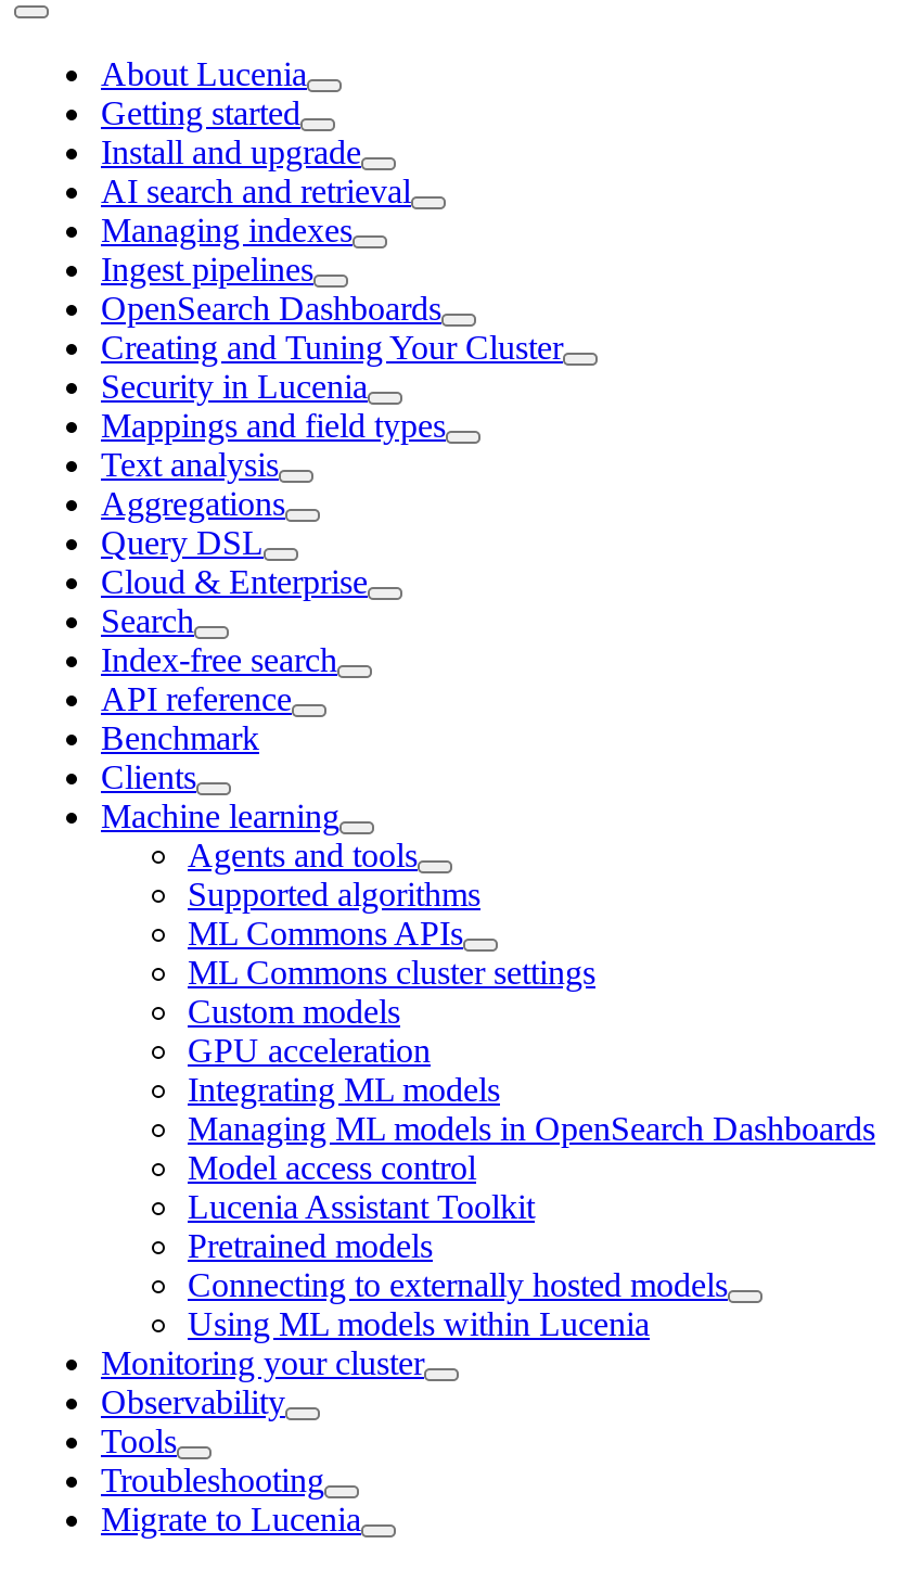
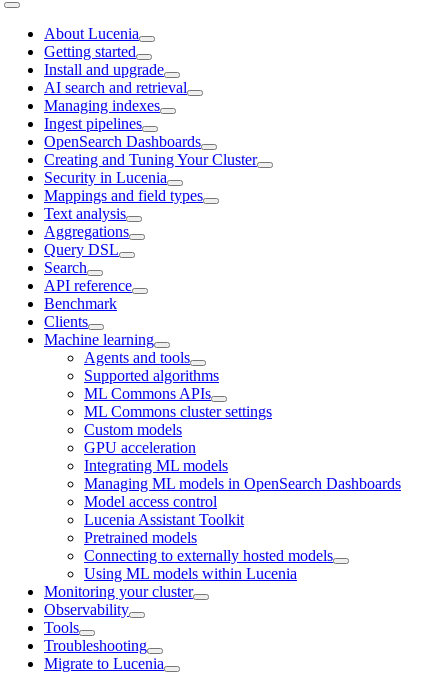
- Cloud & Enterprise

- Index-free search
